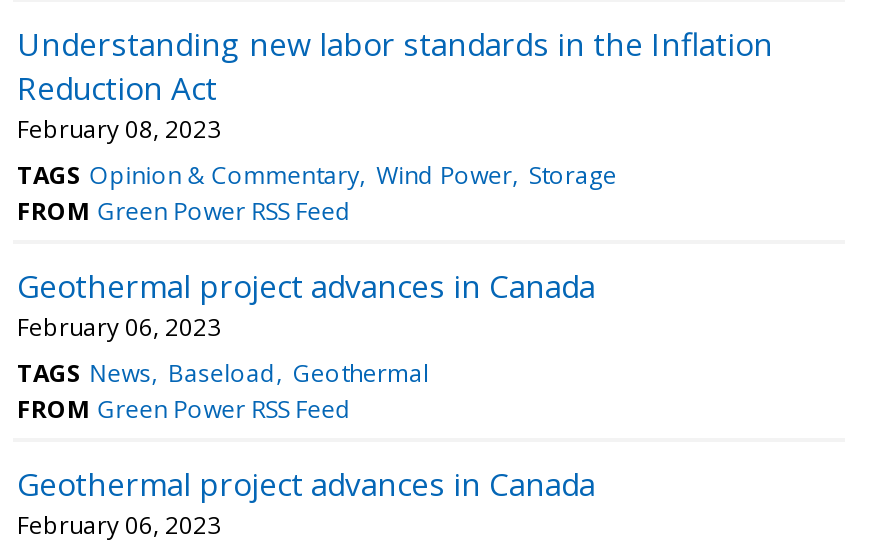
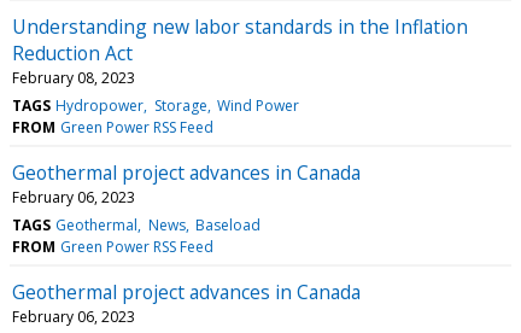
- TAGS Opinion & Commentary Wind Power Storage
+ TAGS Hydropower Storage Wind Power

- TAGS News Baseload Geothermal
+ TAGS Geothermal News Baseload
